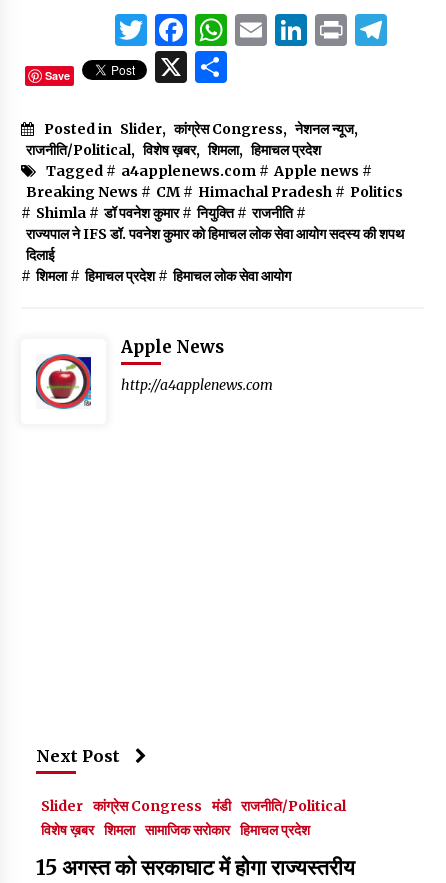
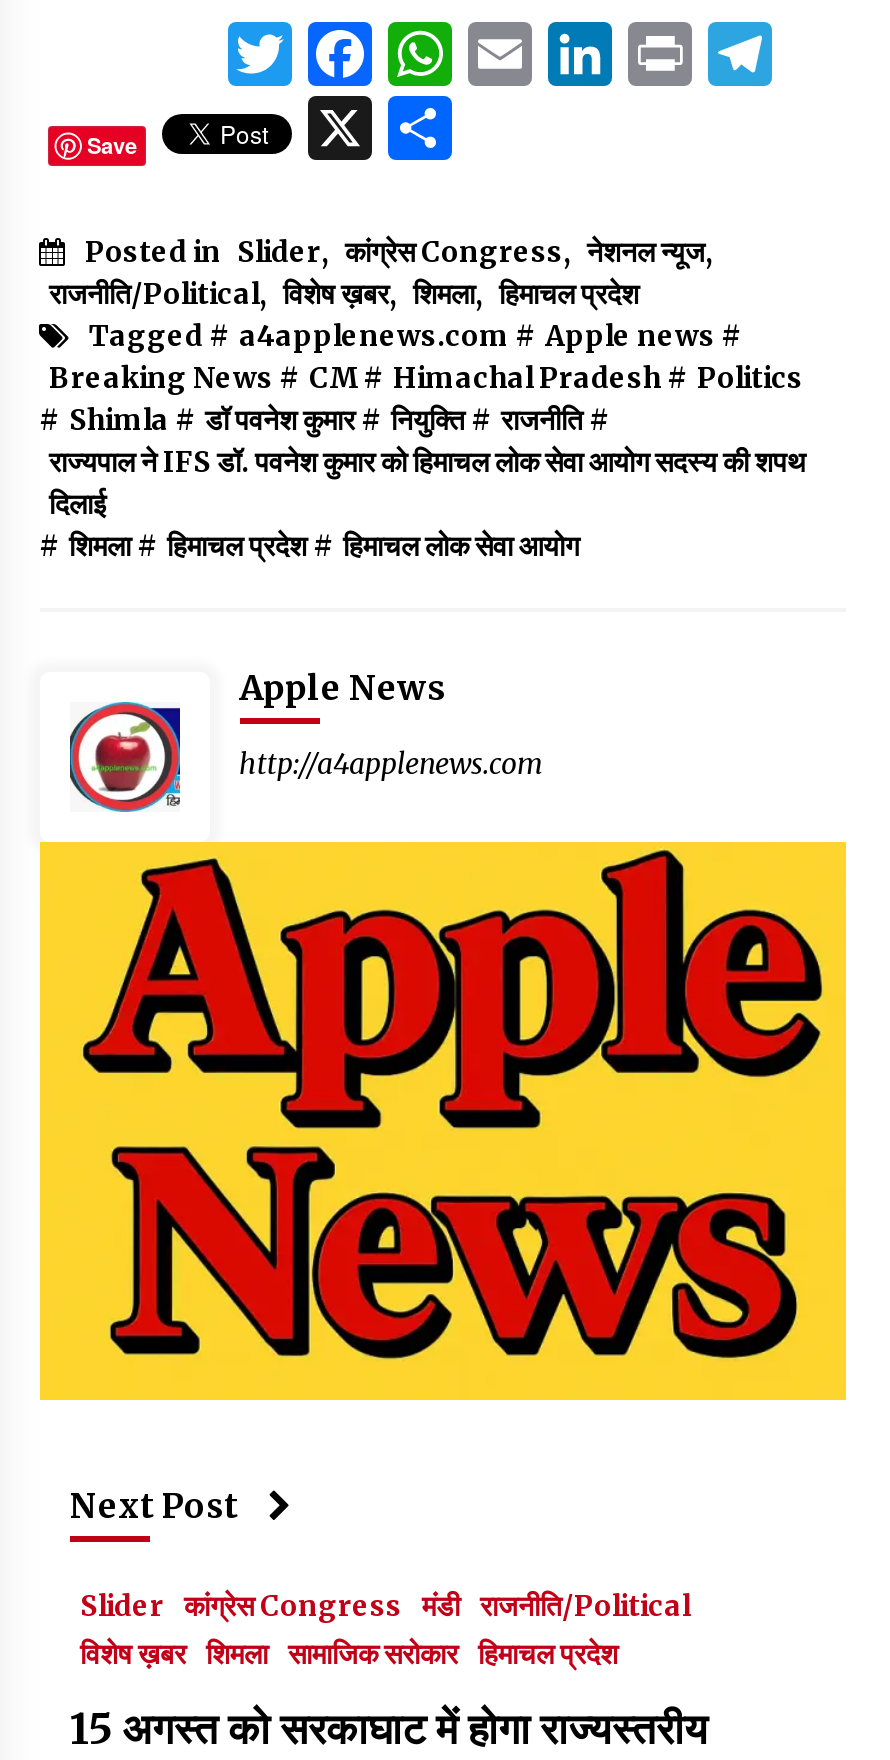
+ [image]
